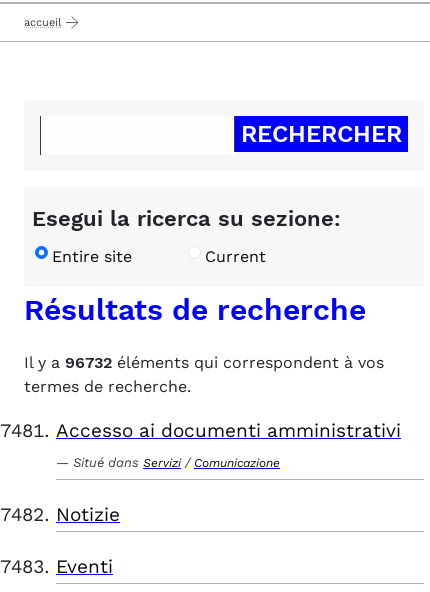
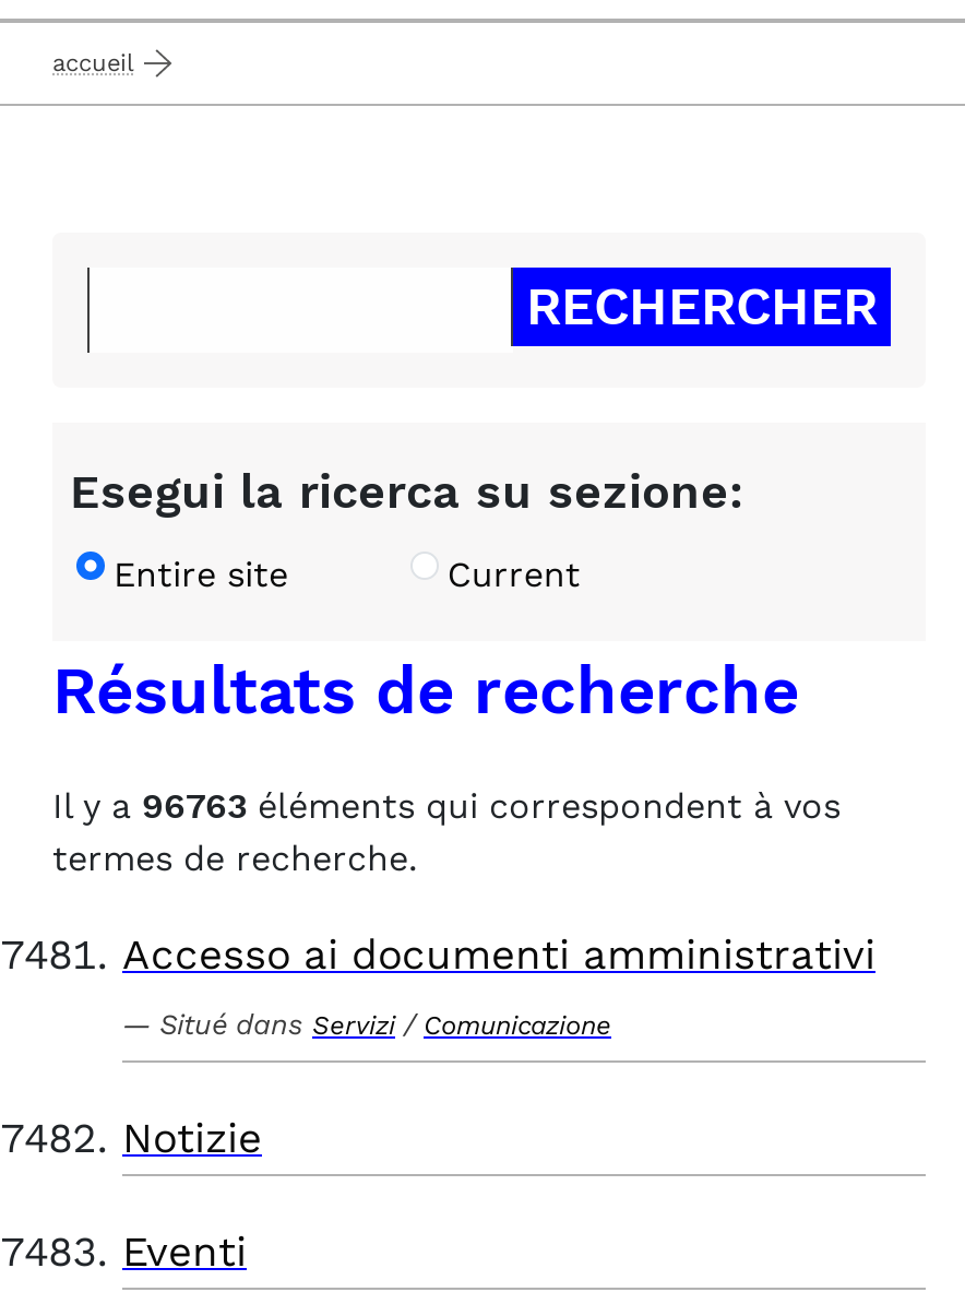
- Il y a 96732 éléments qui correspondent à vos
+ Il y a 96763 éléments qui correspondent à vos
